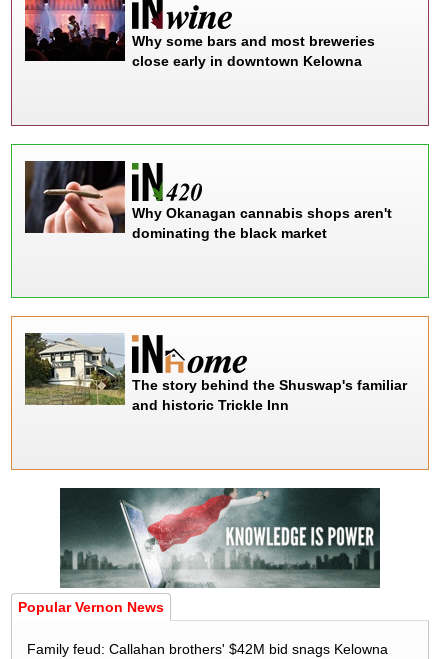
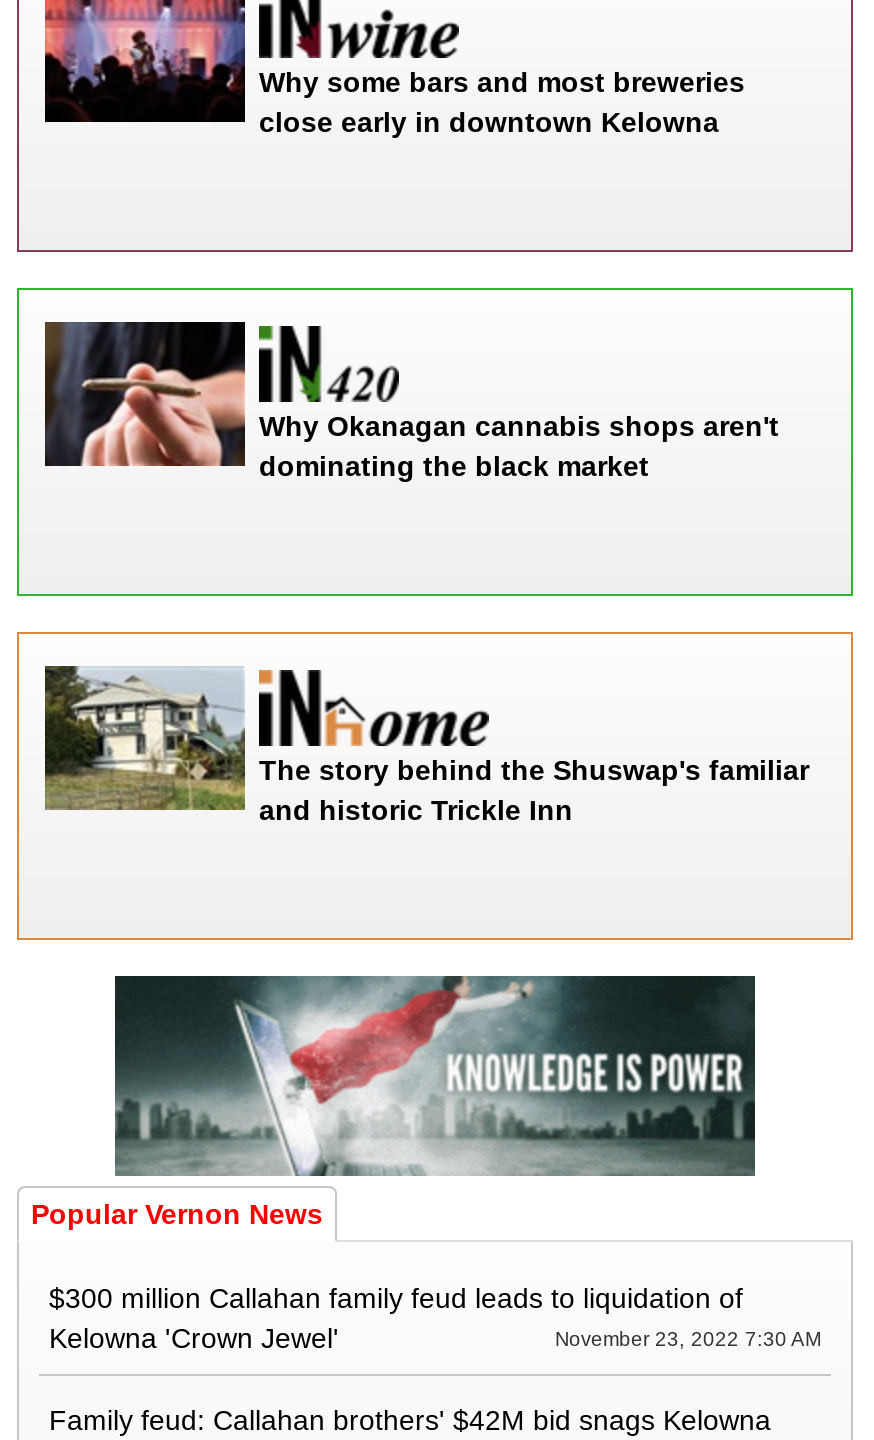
+ $300 million Callahan family feud leads to liquidation of
+ Kelowna 'Crown Jewel'
+ November 23, 2022 7:30 AM
